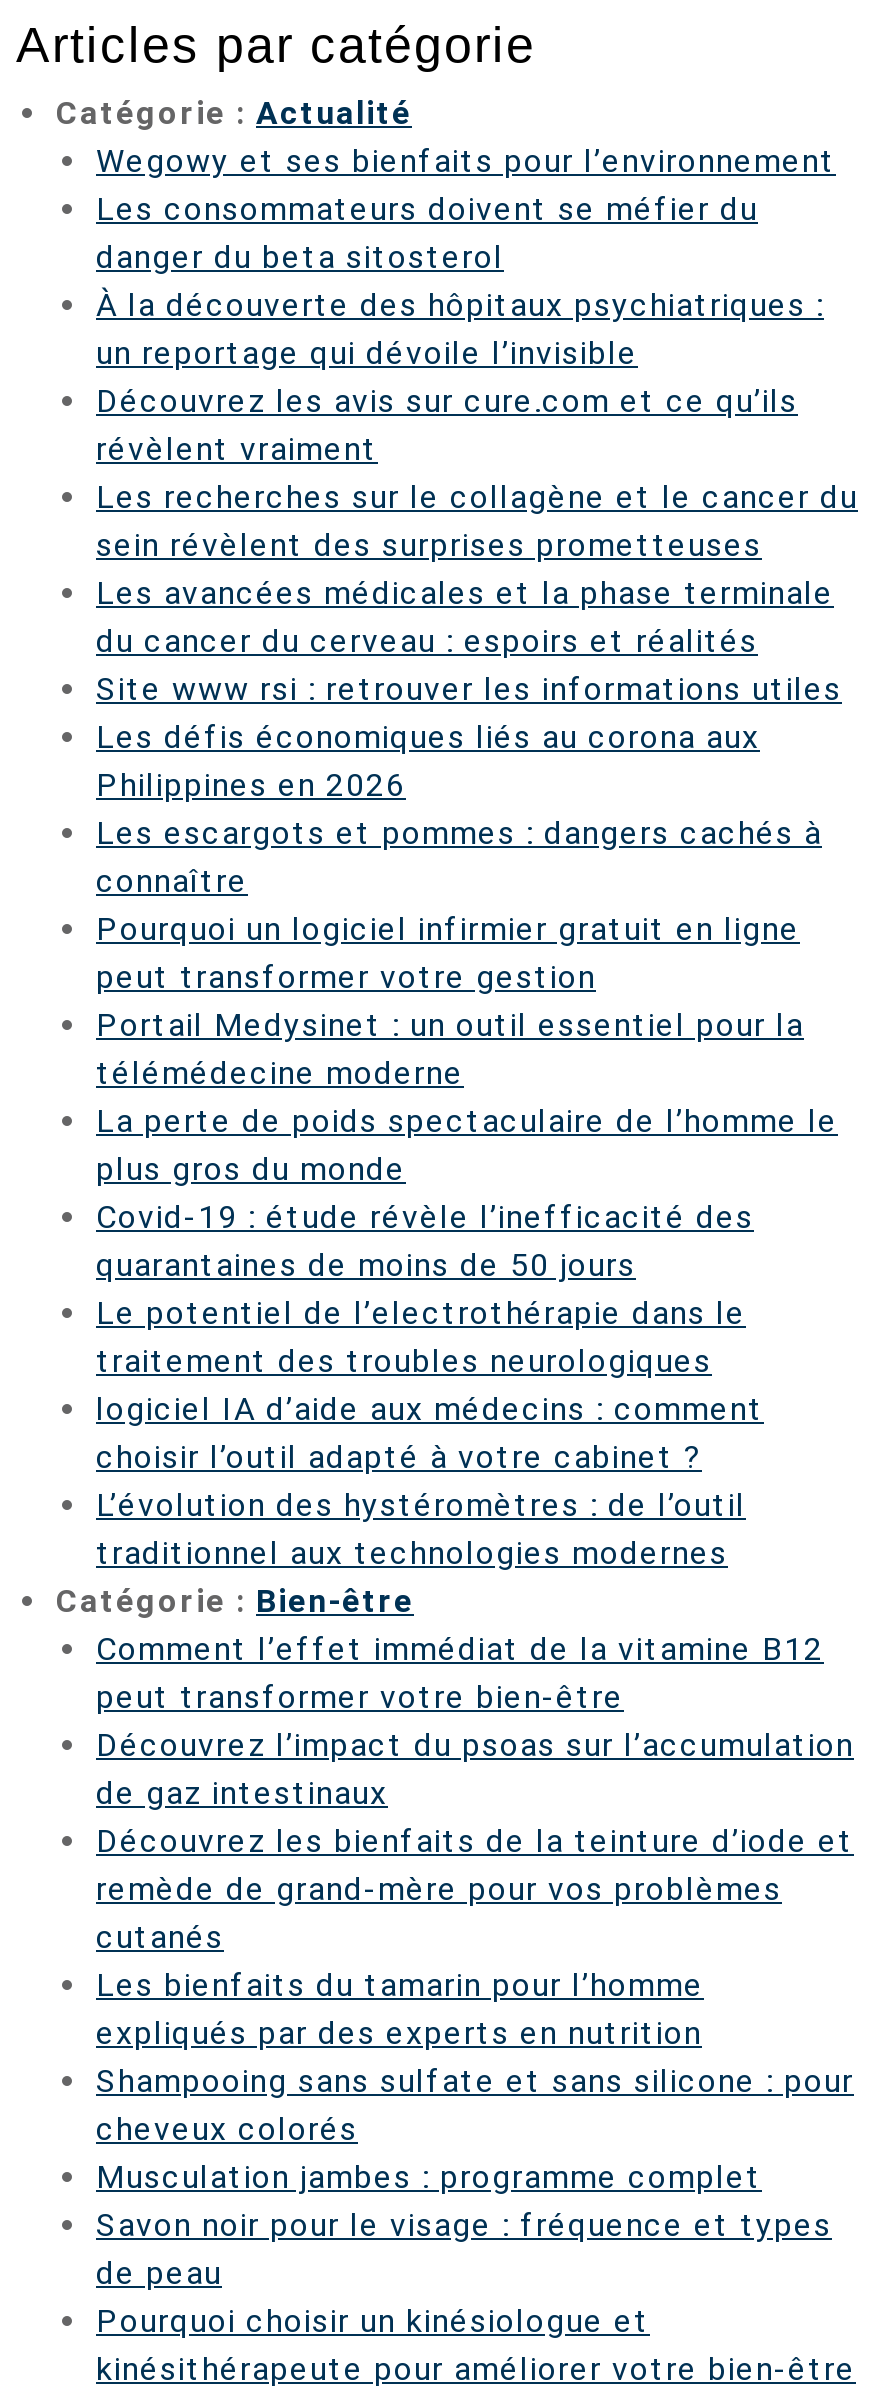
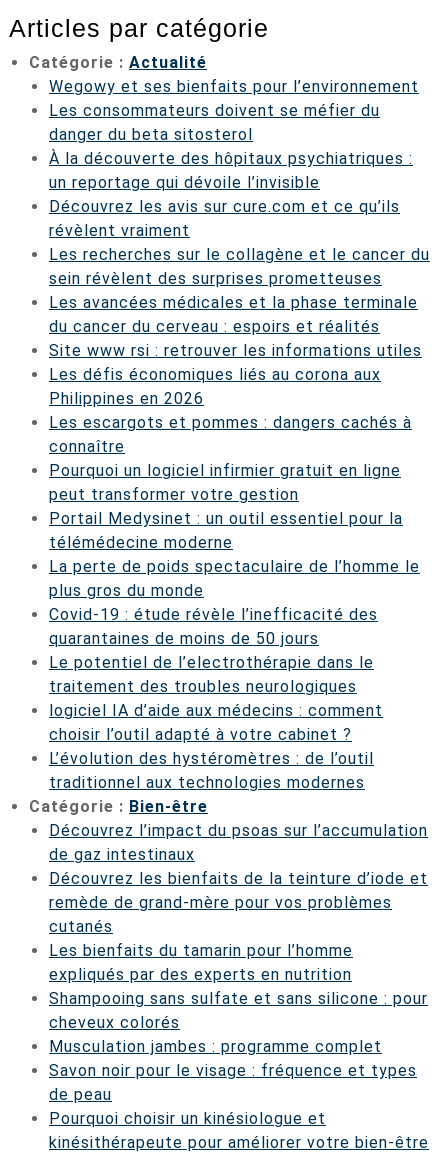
- Comment l’effet immédiat de la vitamine B12
- peut transformer votre bien-être
